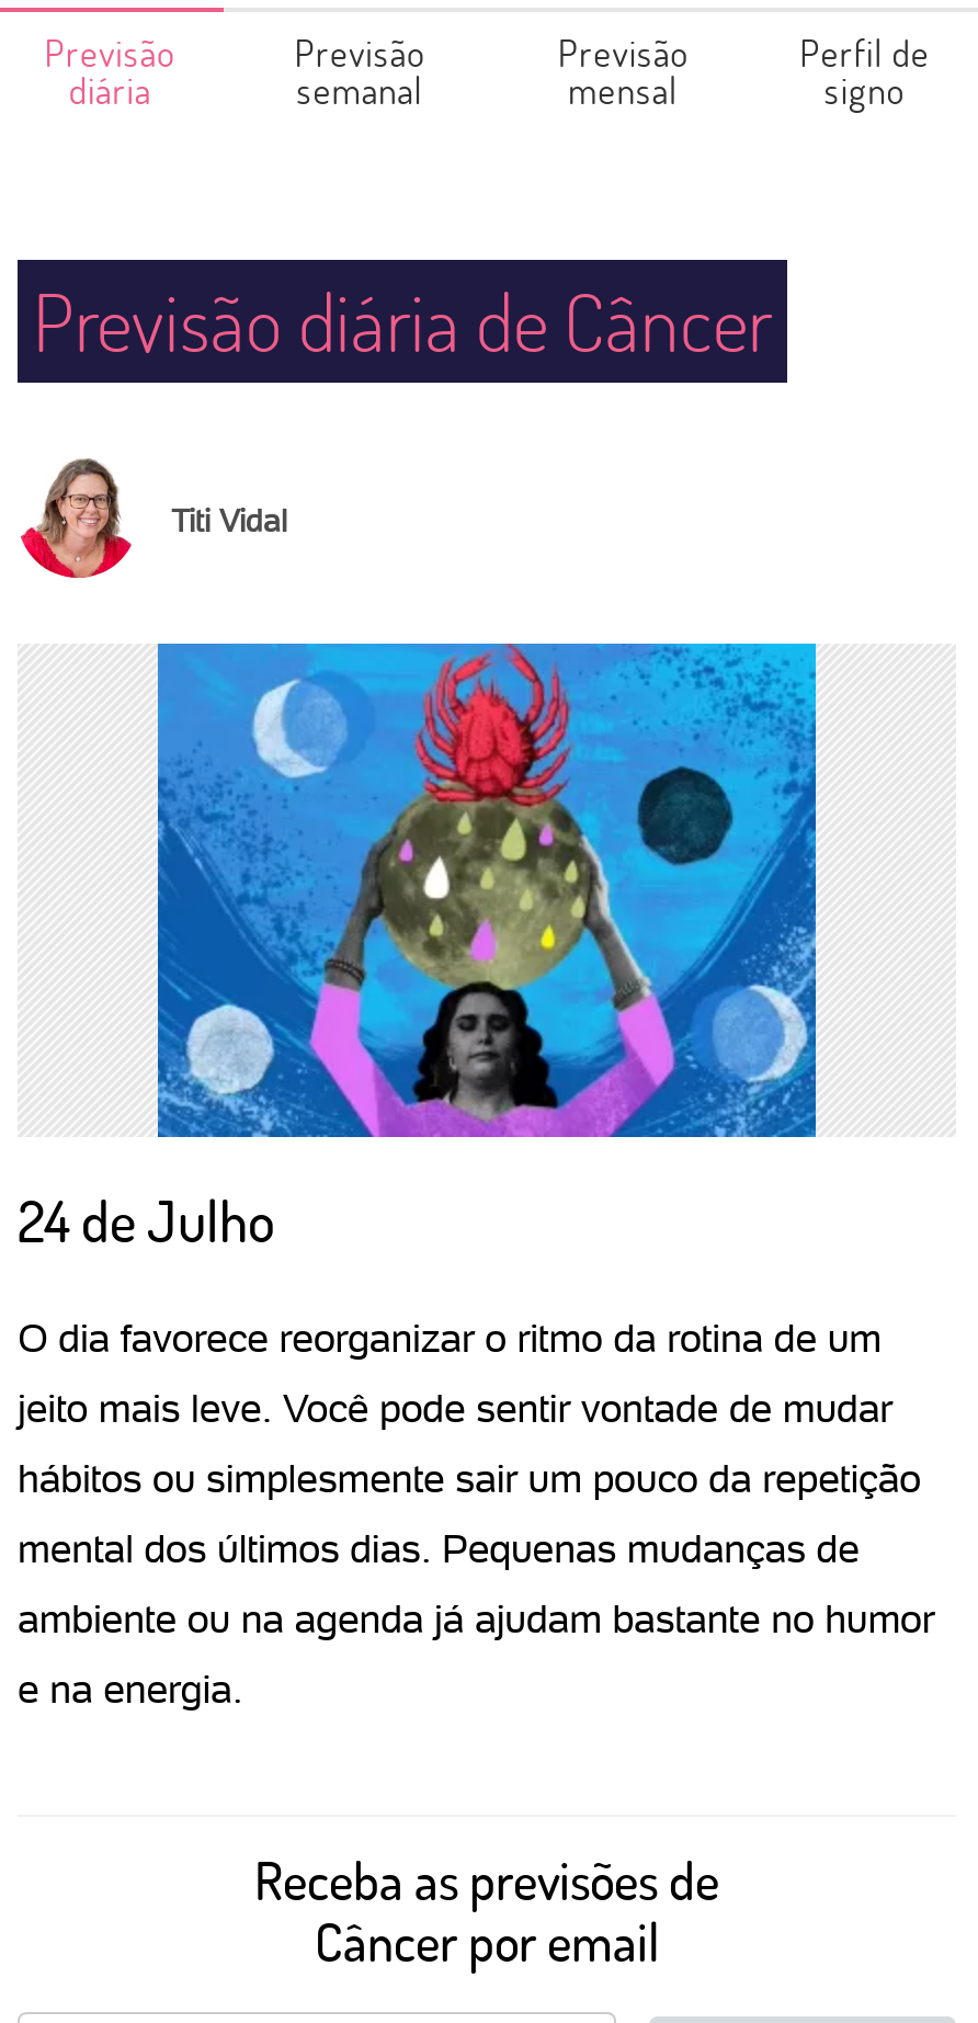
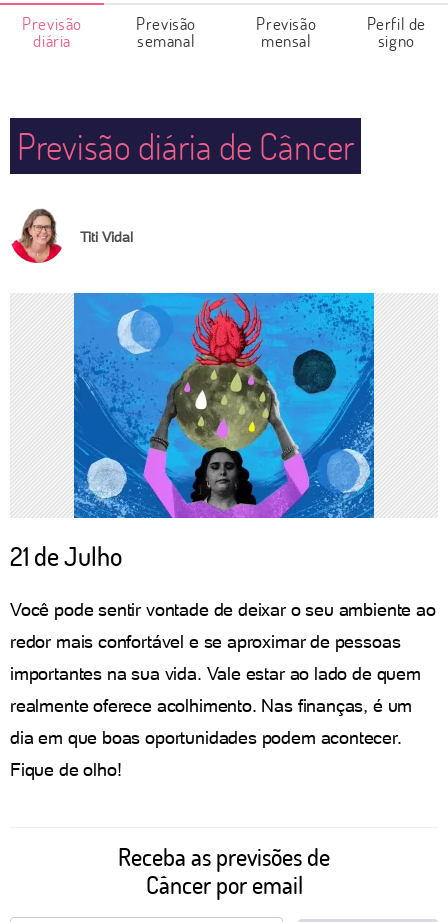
- 24 de Julho
+ 21 de Julho

- O dia favorece reorganizar o ritmo da rotina de um
+ Você pode sentir vontade de deixar o seu ambiente ao

- jeito mais leve. Você pode sentir vontade de mudar
+ redor mais confortável e se aproximar de pessoas

- hábitos ou simplesmente sair um pouco da repetição
+ importantes na sua vida. Vale estar ao lado de quem

- mental dos últimos dias. Pequenas mudanças de
+ realmente oferece acolhimento. Nas finanças, é um

- ambiente ou na agenda já ajudam bastante no humor
+ dia em que boas oportunidades podem acontecer.

- e na energia.
+ Fique de olho!
